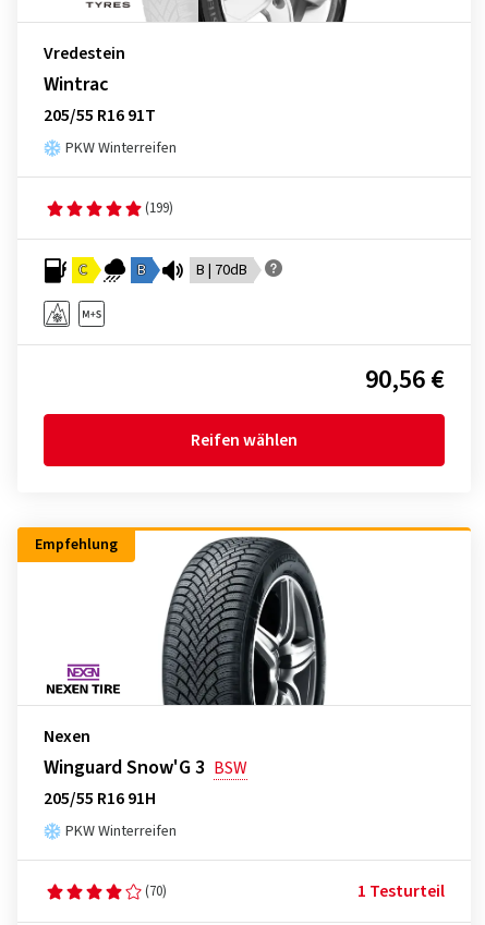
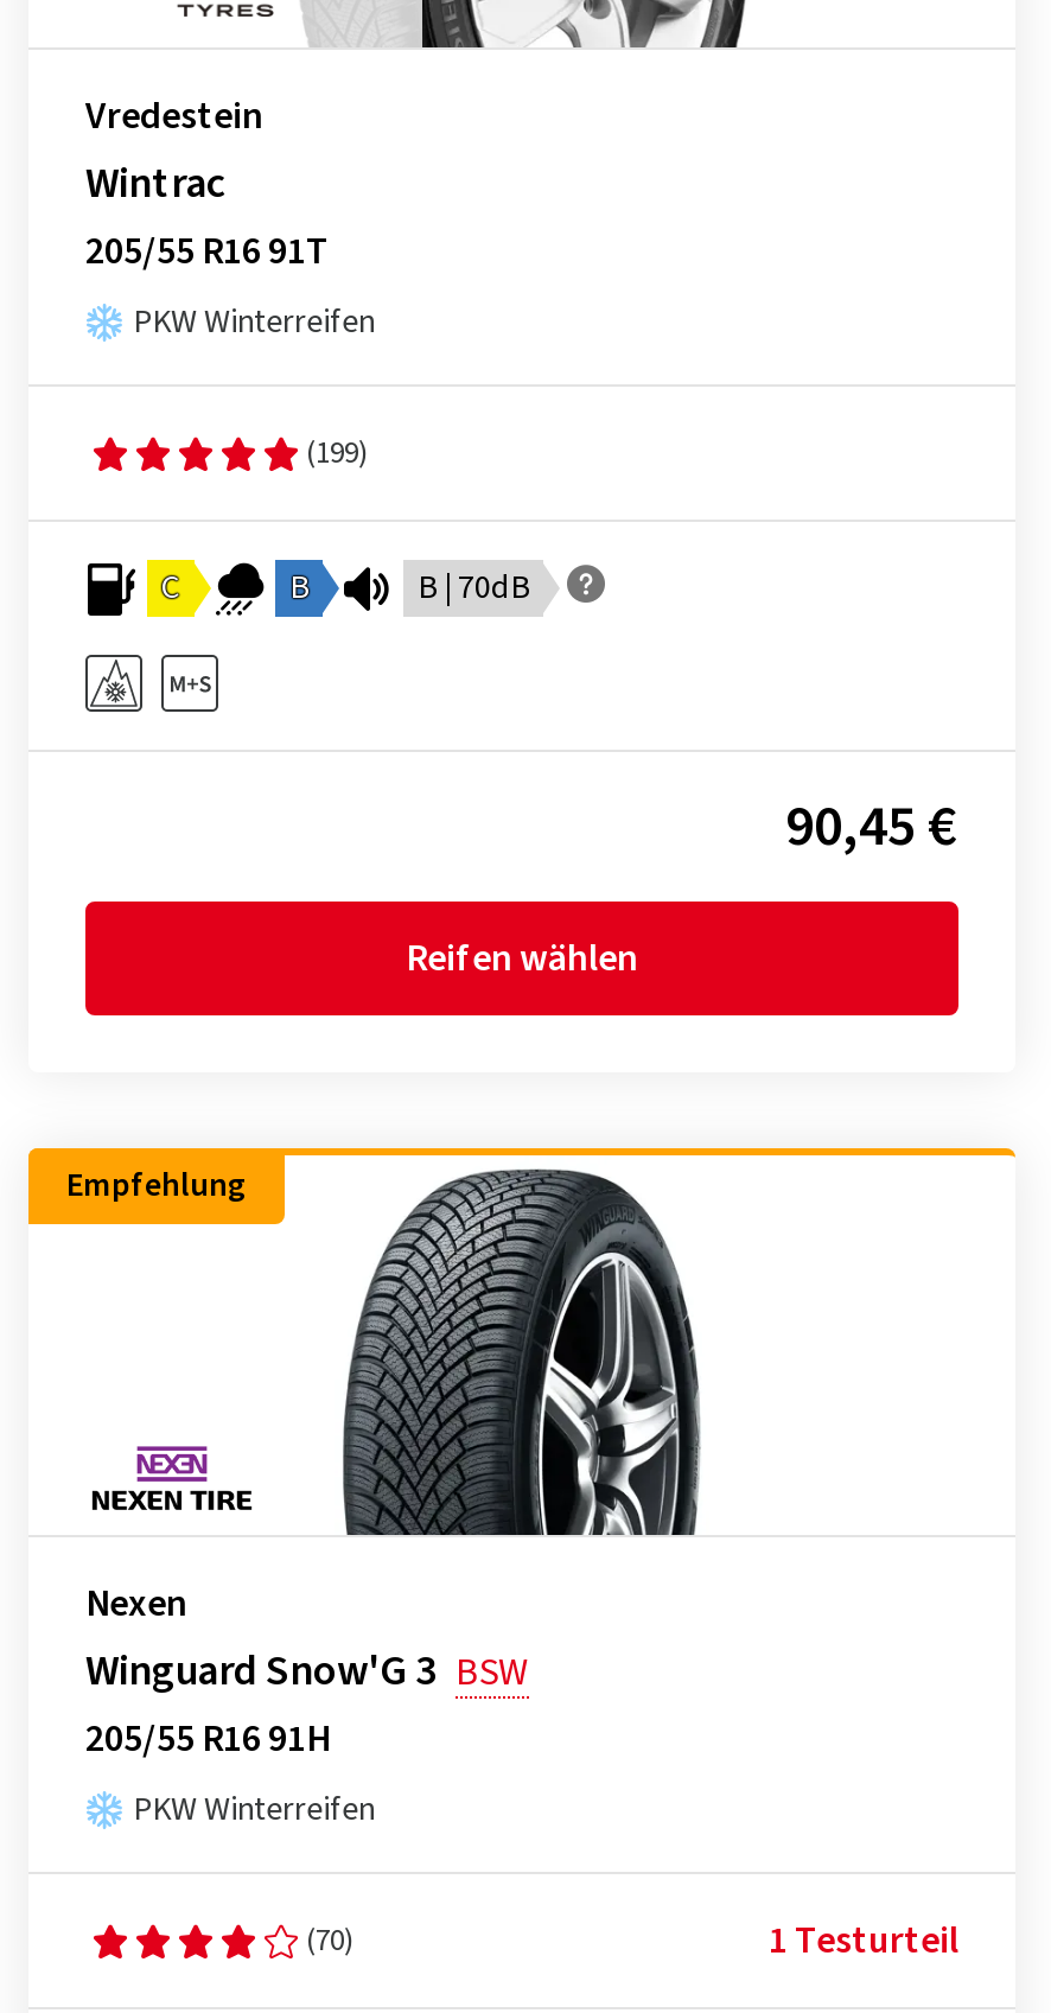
- 90,56 €
+ 90,45 €
